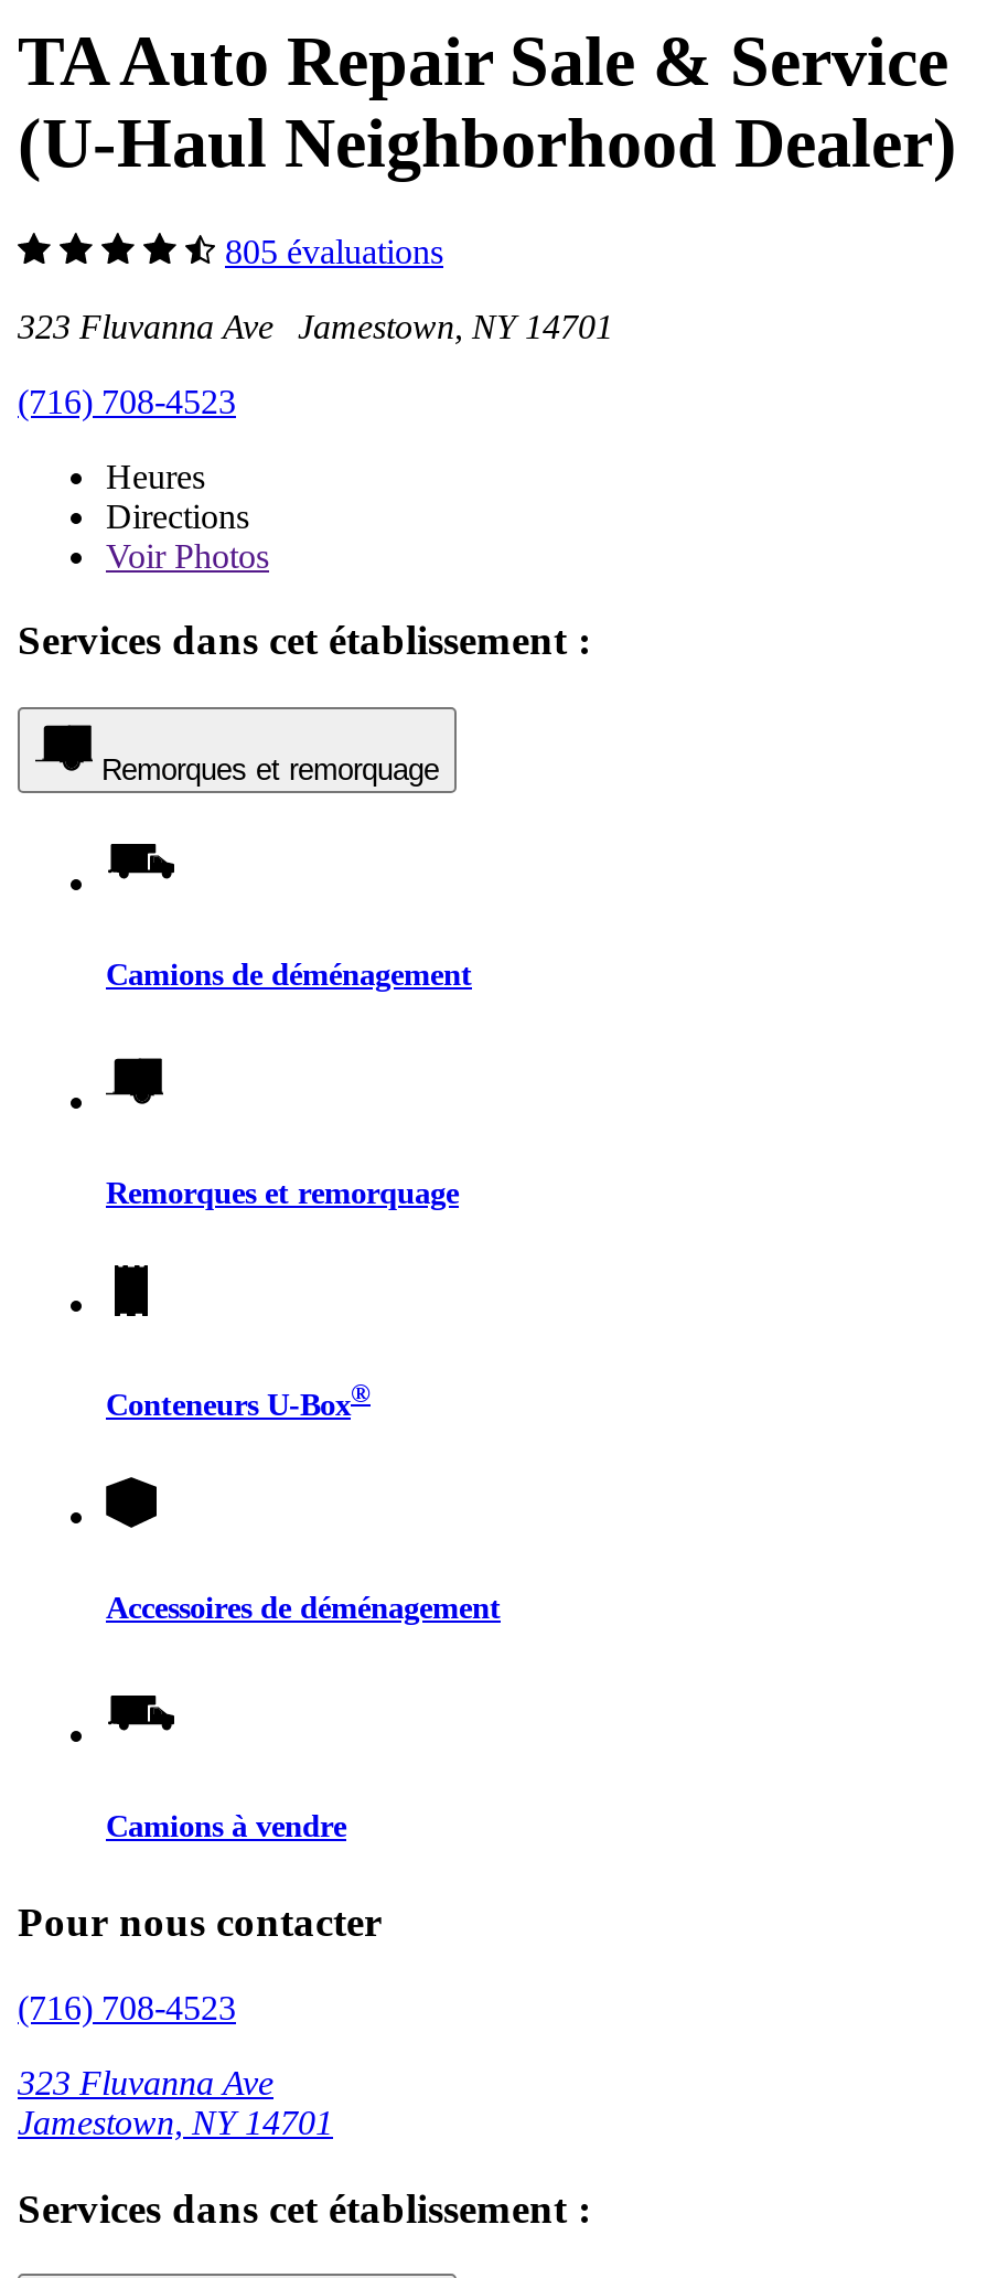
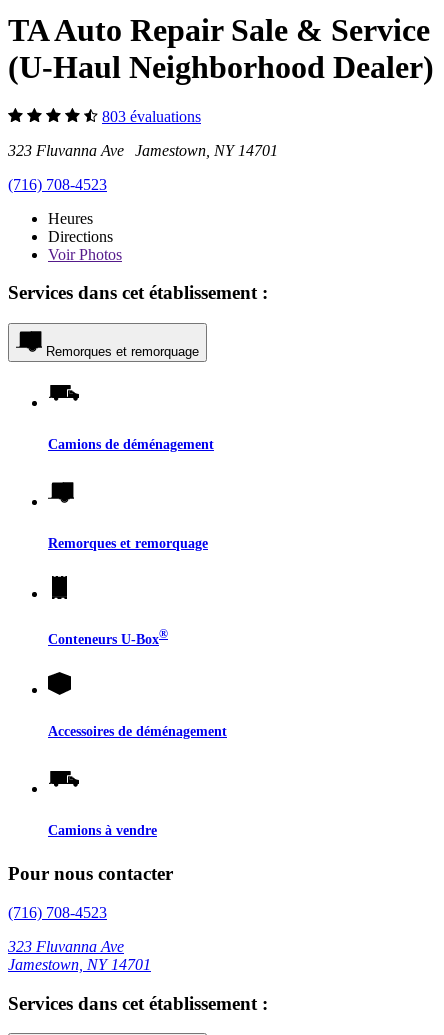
- 805 évaluations
+ 803 évaluations
